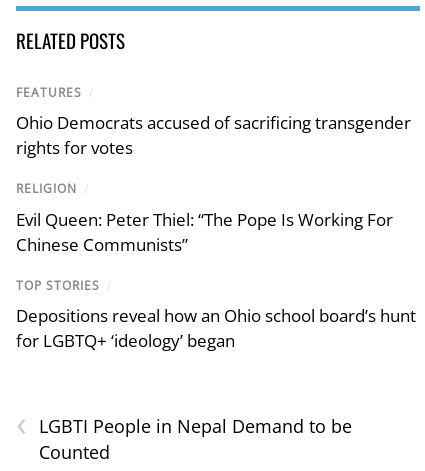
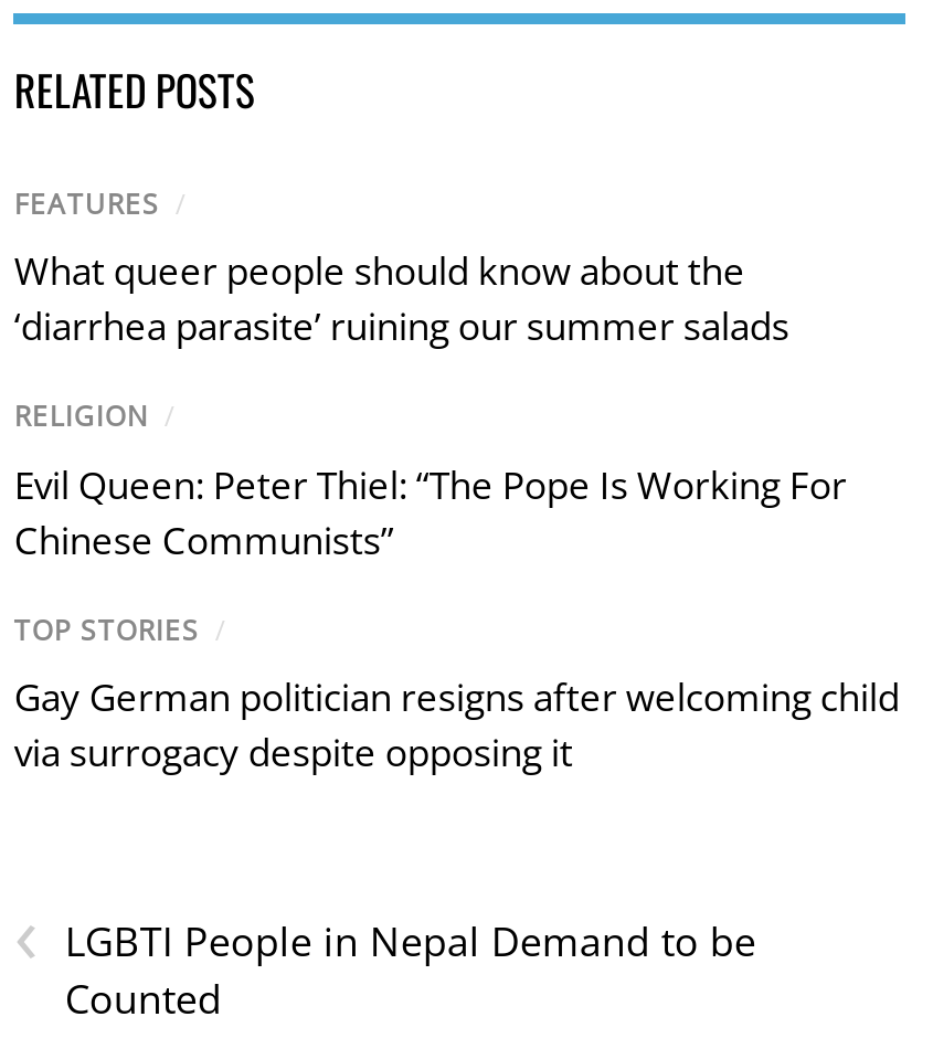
- Ohio Democrats accused of sacrificing transgender
- rights for votes
+ What queer people should know about the
+ ‘diarrhea parasite’ ruining our summer salads

- Depositions reveal how an Ohio school board’s hunt
- for LGBTQ+ ‘ideology’ began
+ Gay German politician resigns after welcoming child
+ via surrogacy despite opposing it
